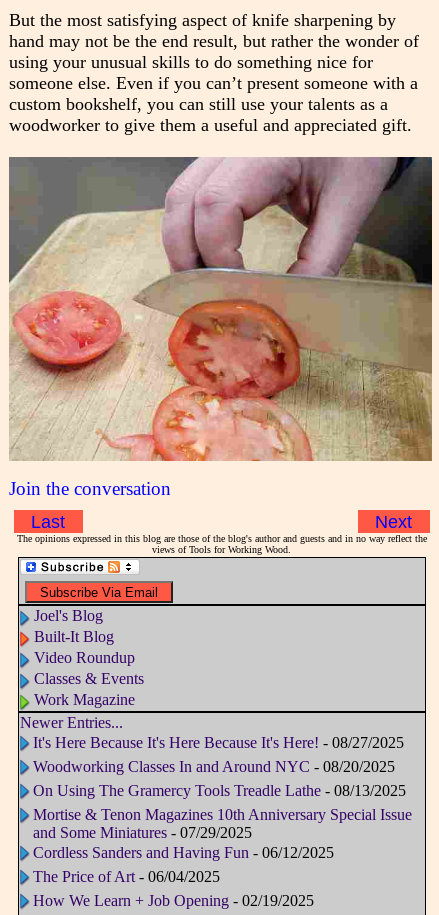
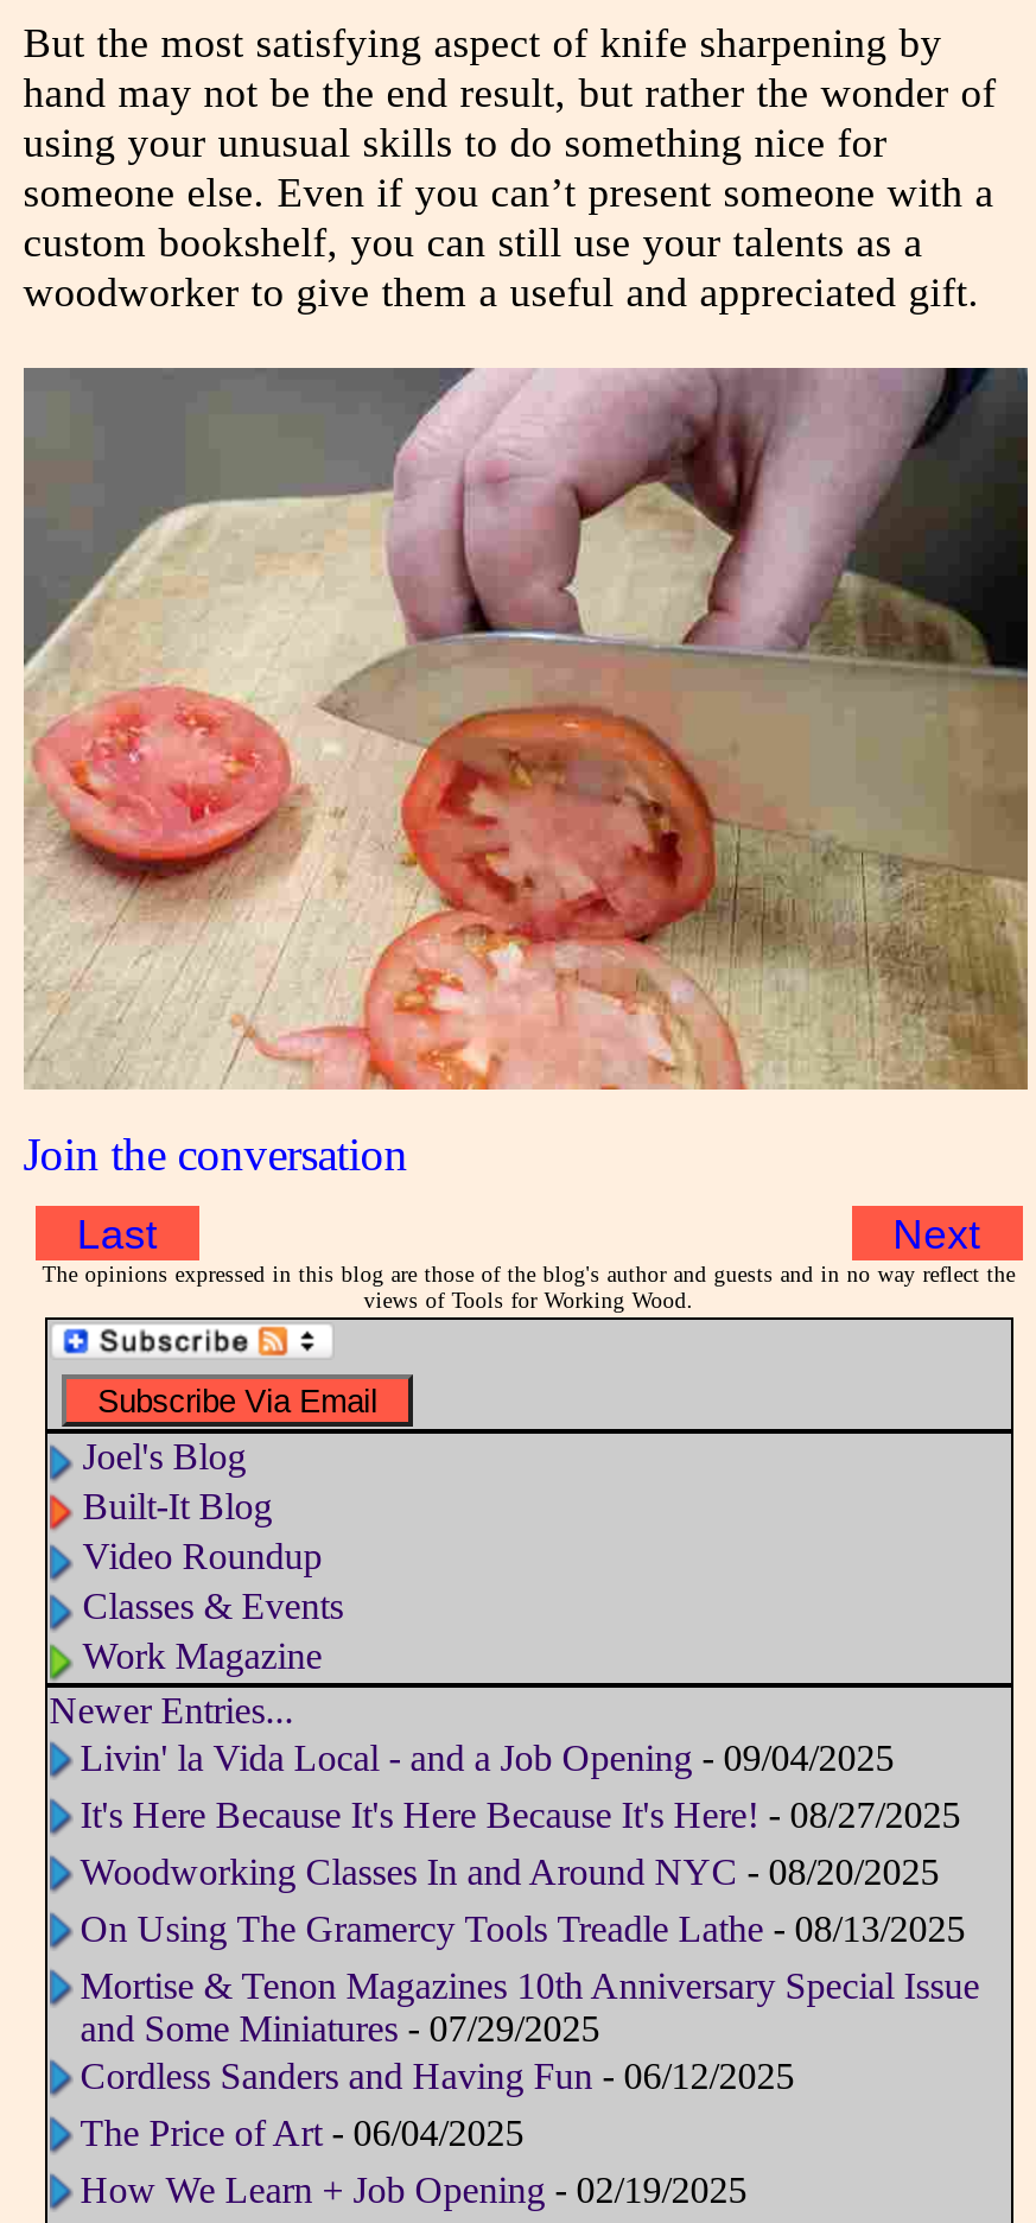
+ Livin' la Vida Local - and a Job Opening - 09/04/2025
